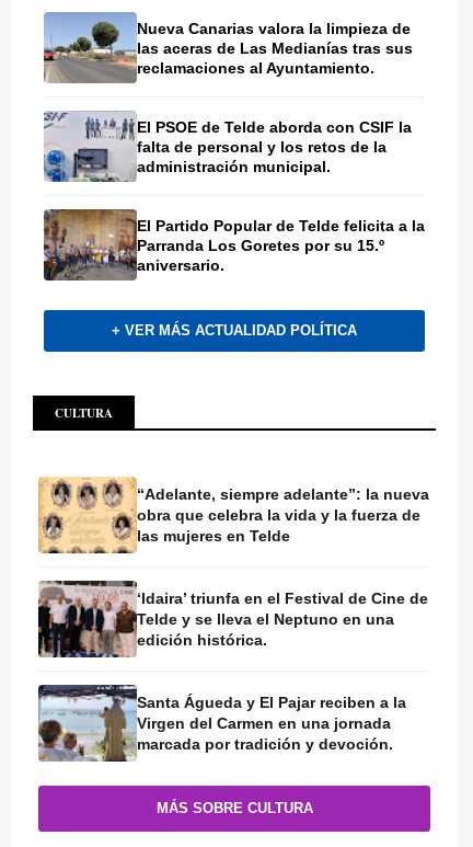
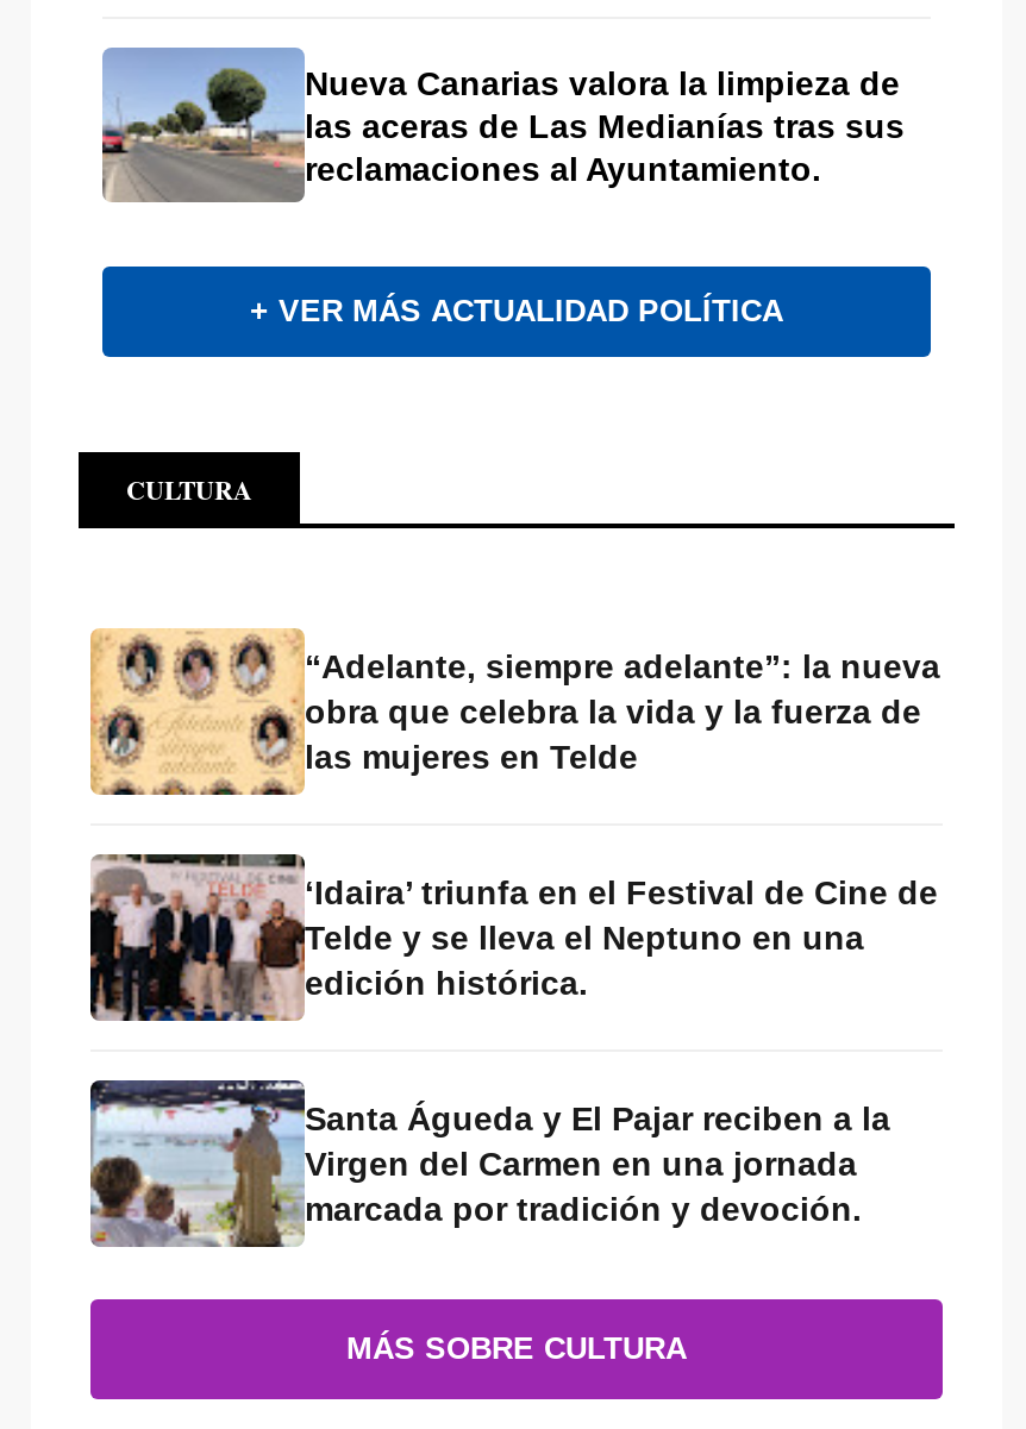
- [image]
- El PSOE de Telde aborda con CSIF la
- falta de personal y los retos de la
- administración municipal.
- El Partido Popular de Telde felicita a la
- Parranda Los Goretes por su 15.º
- aniversario.

- [image]
